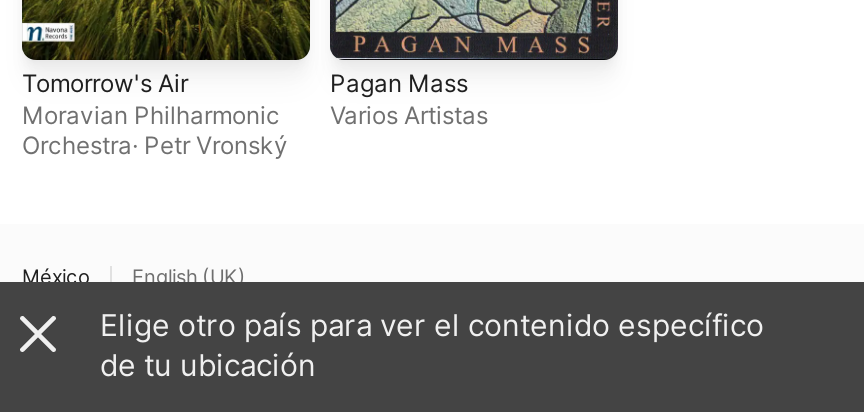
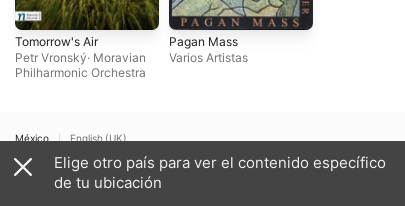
- Moravian Philharmonic
- Orchestra · Petr Vronský
+ Petr Vronský · Moravian
+ Philharmonic Orchestra
